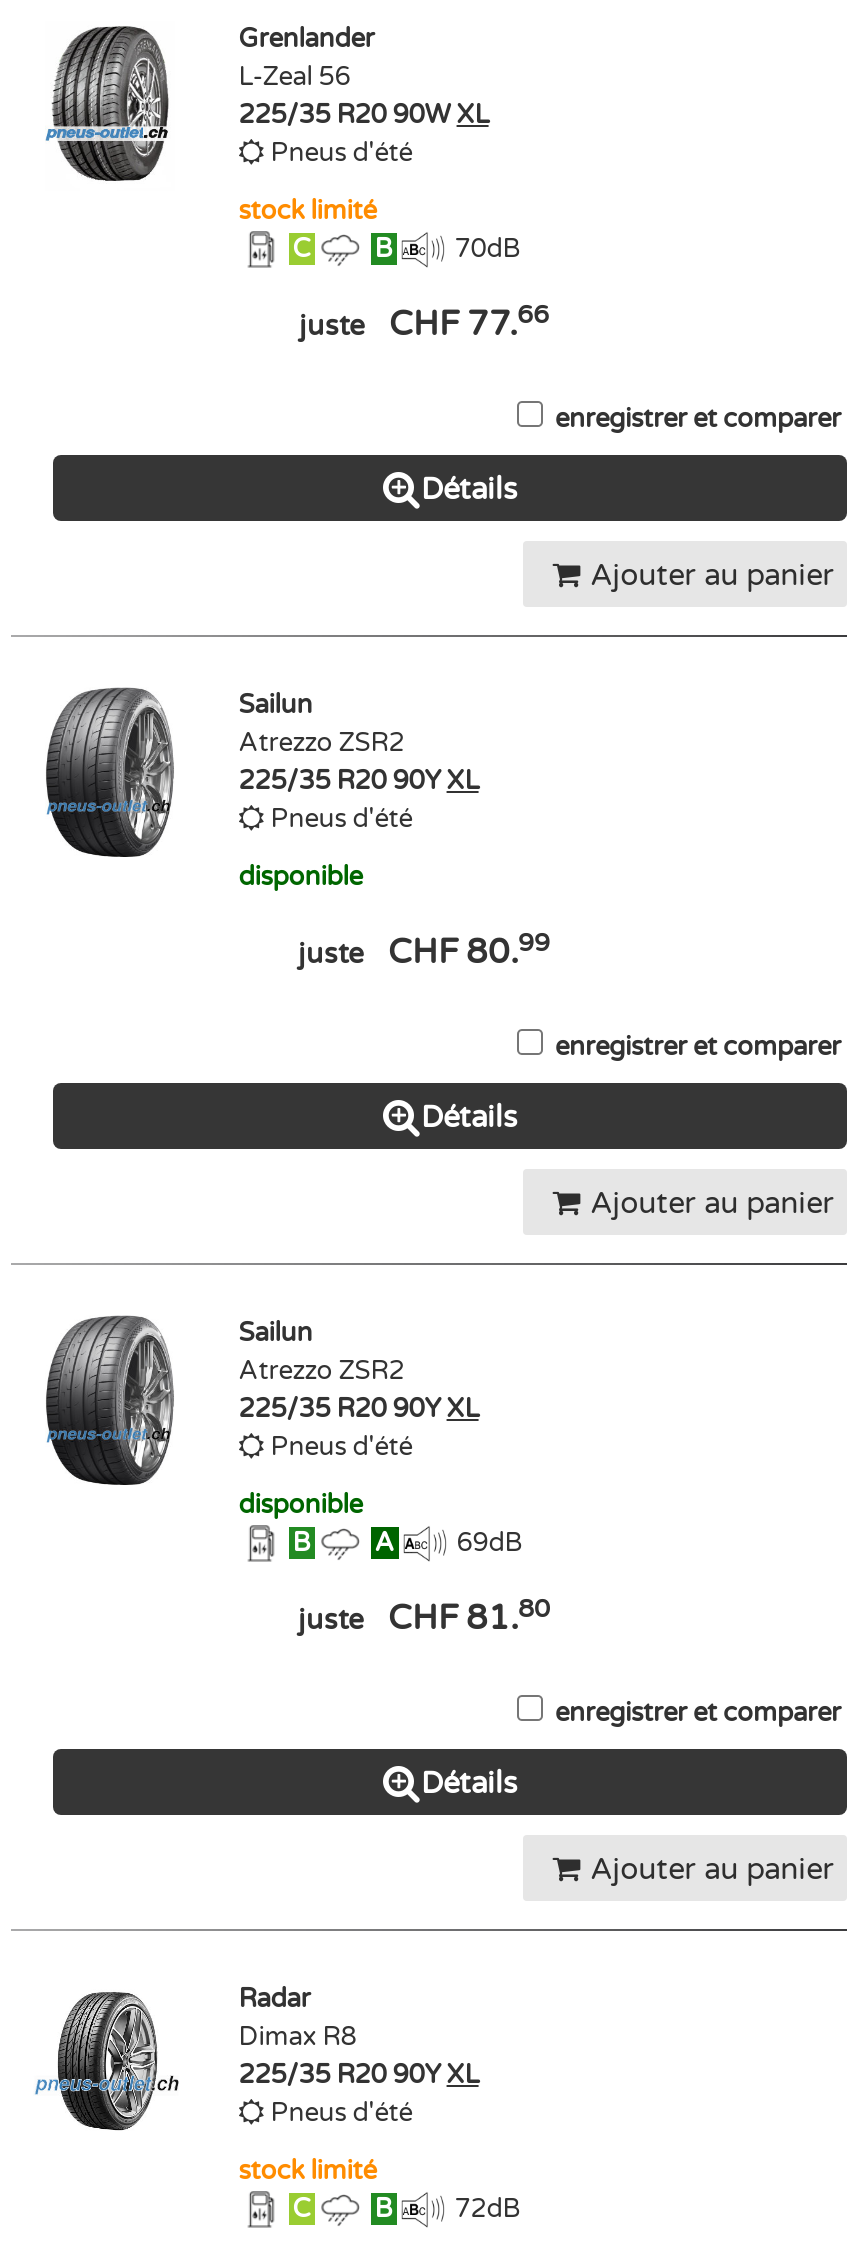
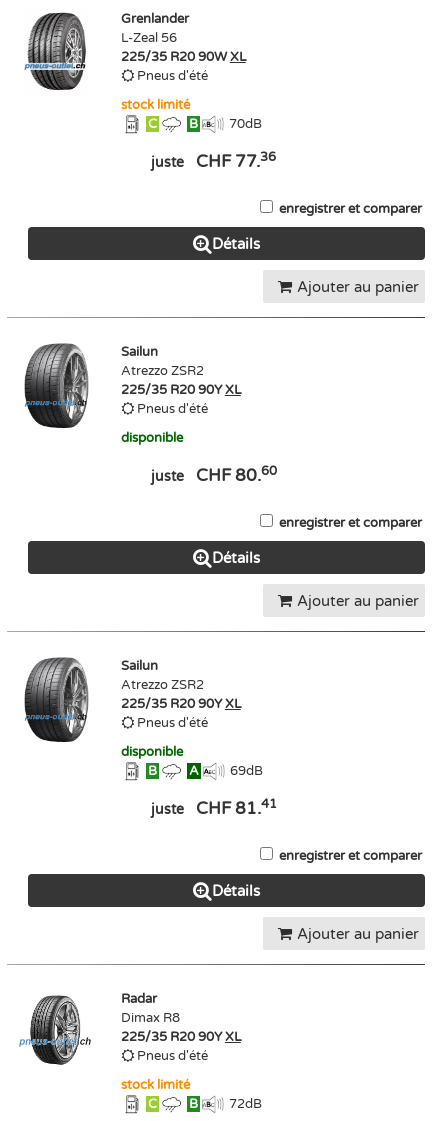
- juste CHF 77.66
+ juste CHF 77.36

- juste CHF 80.99
+ juste CHF 80.60

- juste CHF 81.80
+ juste CHF 81.41
